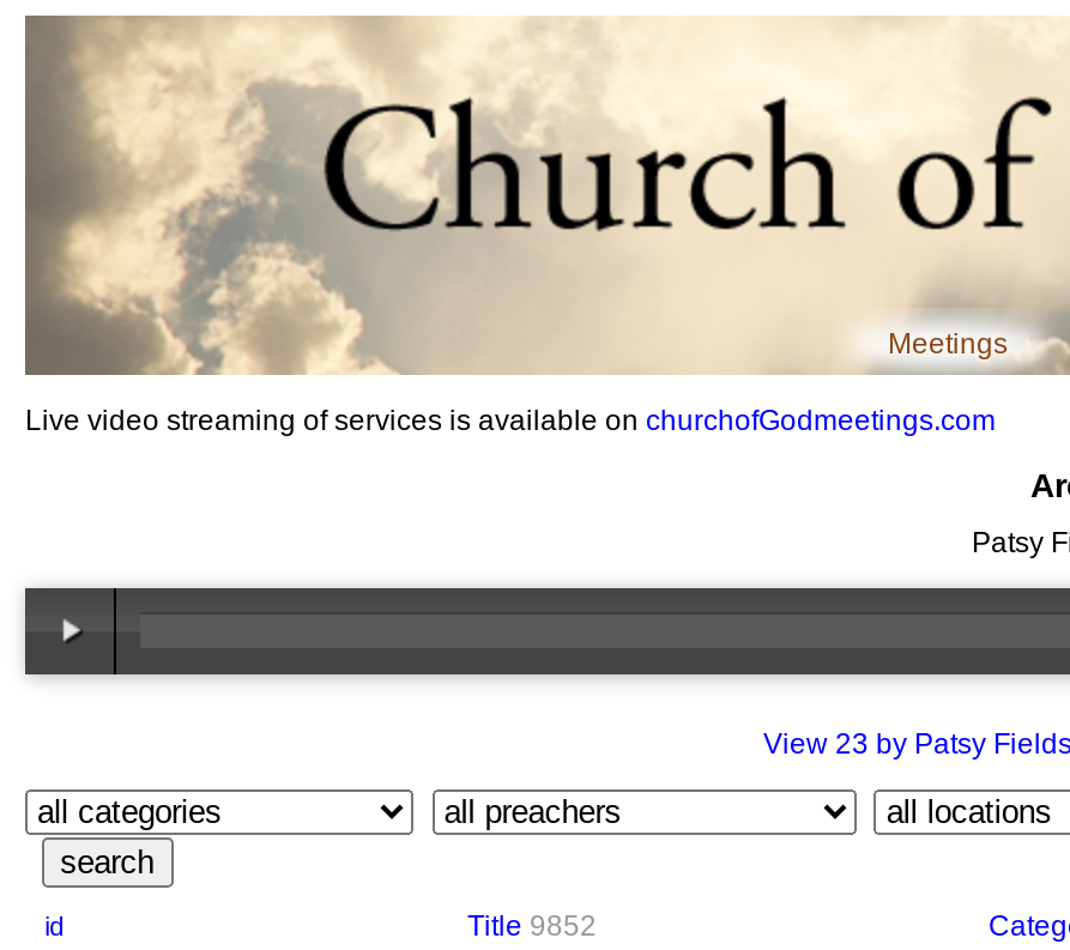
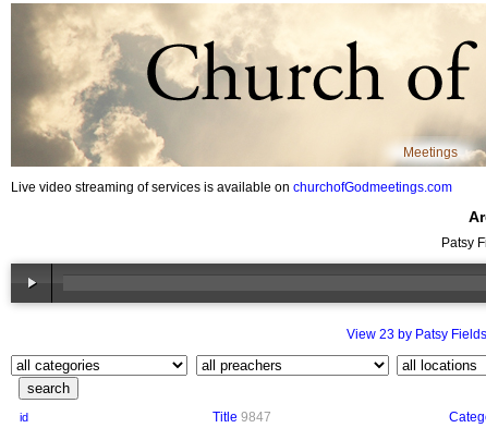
- Title 9852
+ Title 9847
